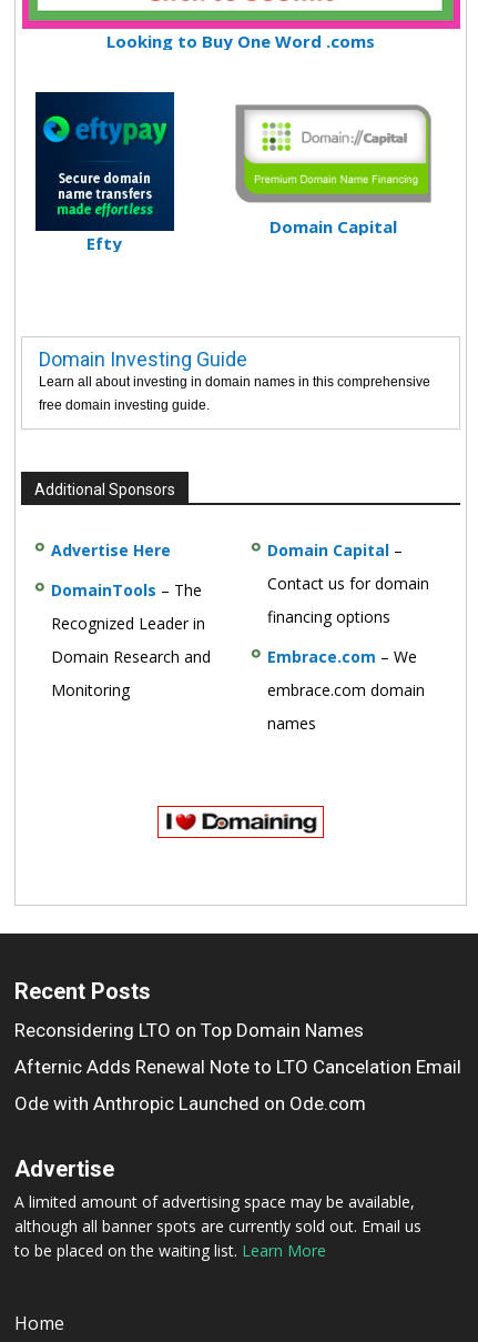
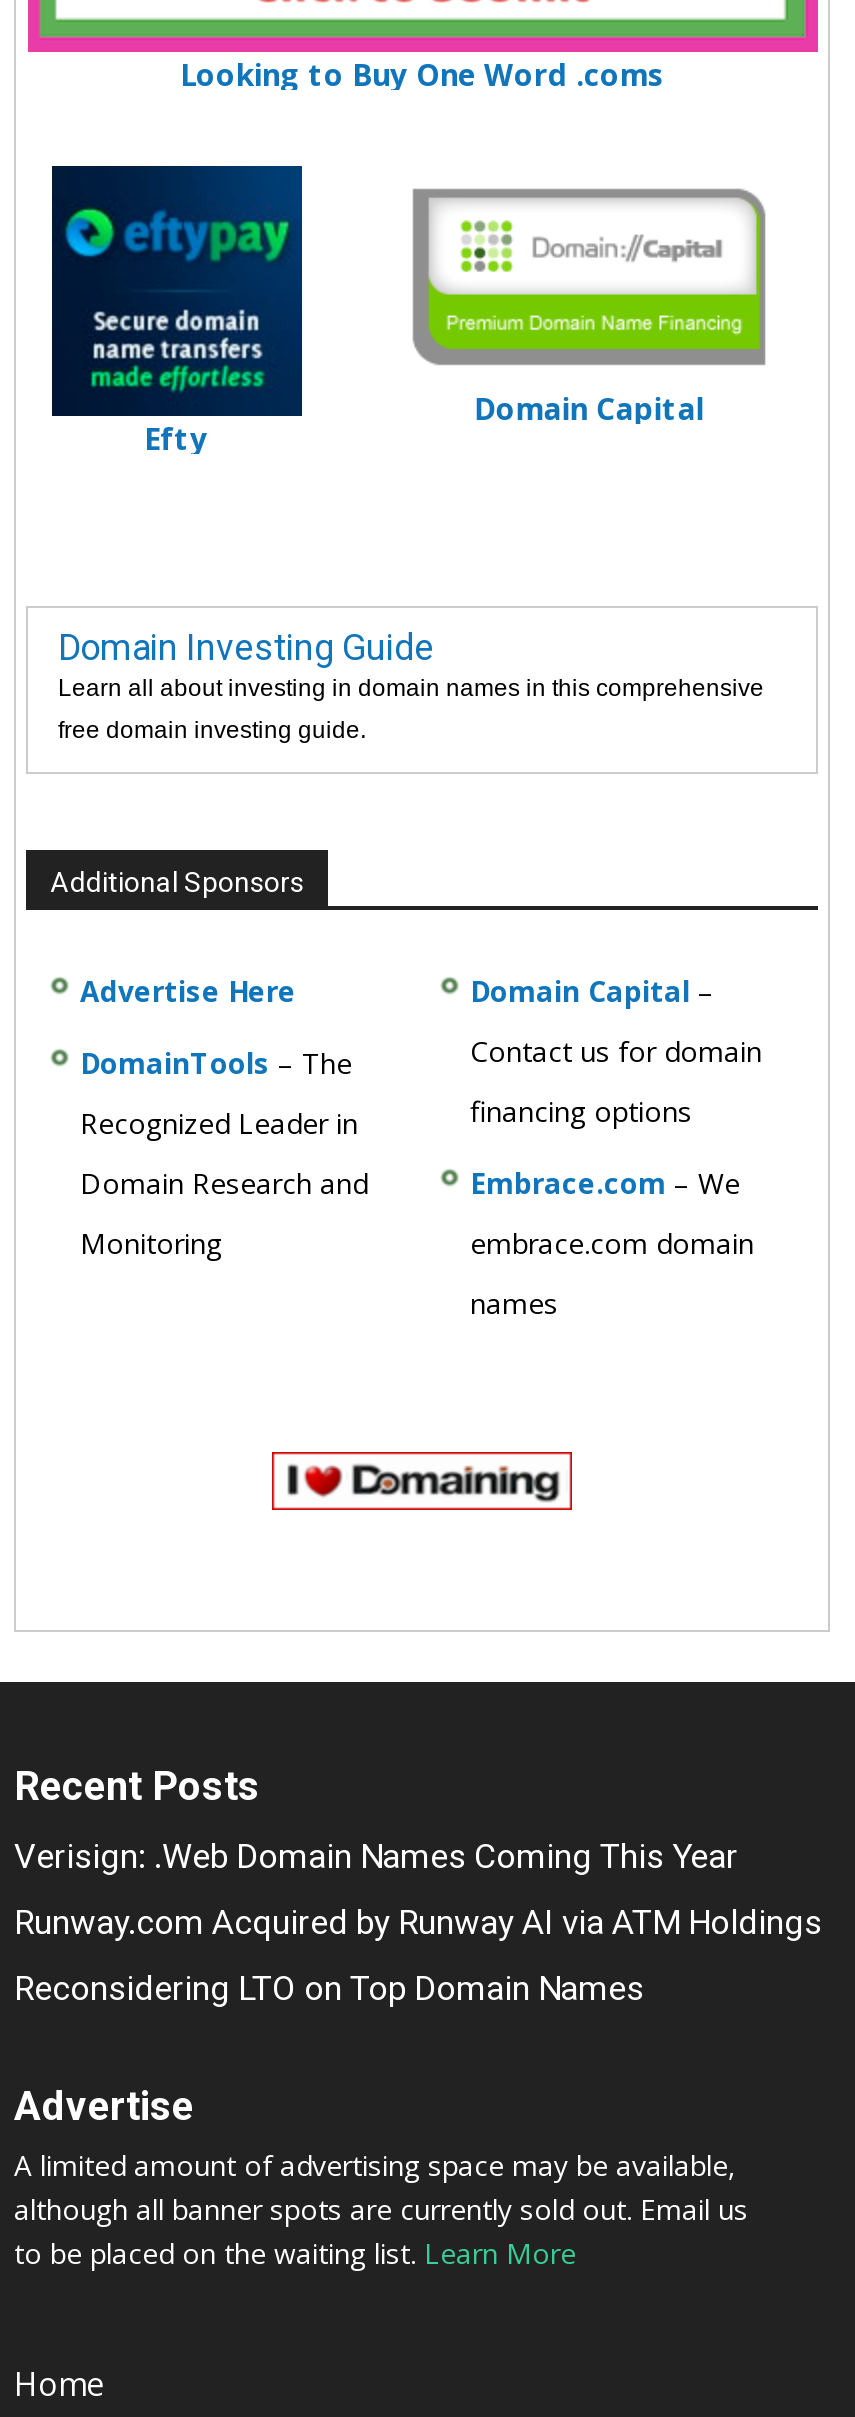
+ Verisign: .Web Domain Names Coming This Year
+ Runway.com Acquired by Runway AI via ATM Holdings

moved down: Reconsidering LTO on Top Domain Names

- Afternic Adds Renewal Note to LTO Cancelation Email
- Ode with Anthropic Launched on Ode.com
